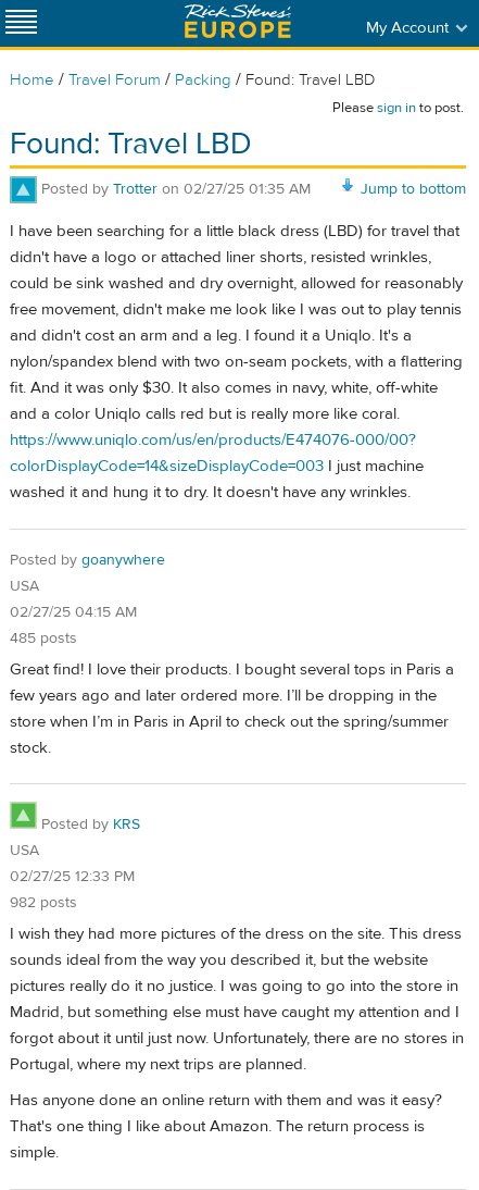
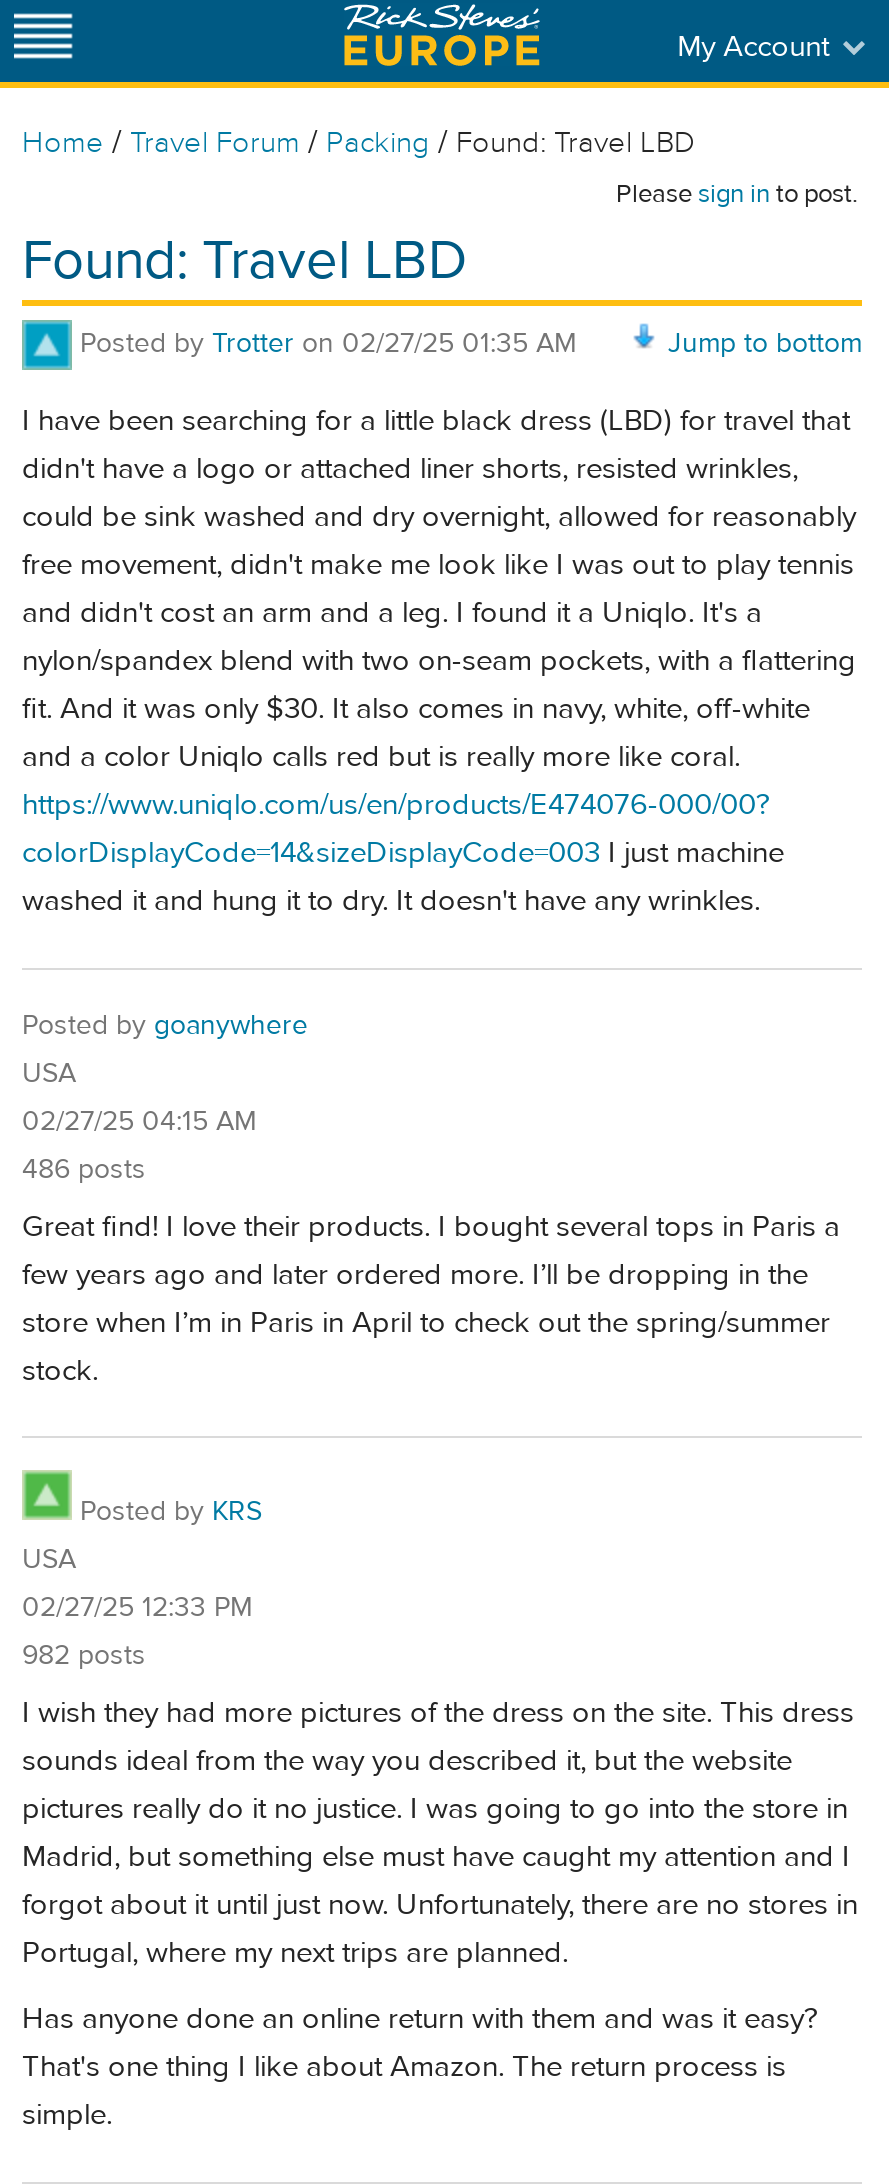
- 485 posts
+ 486 posts
